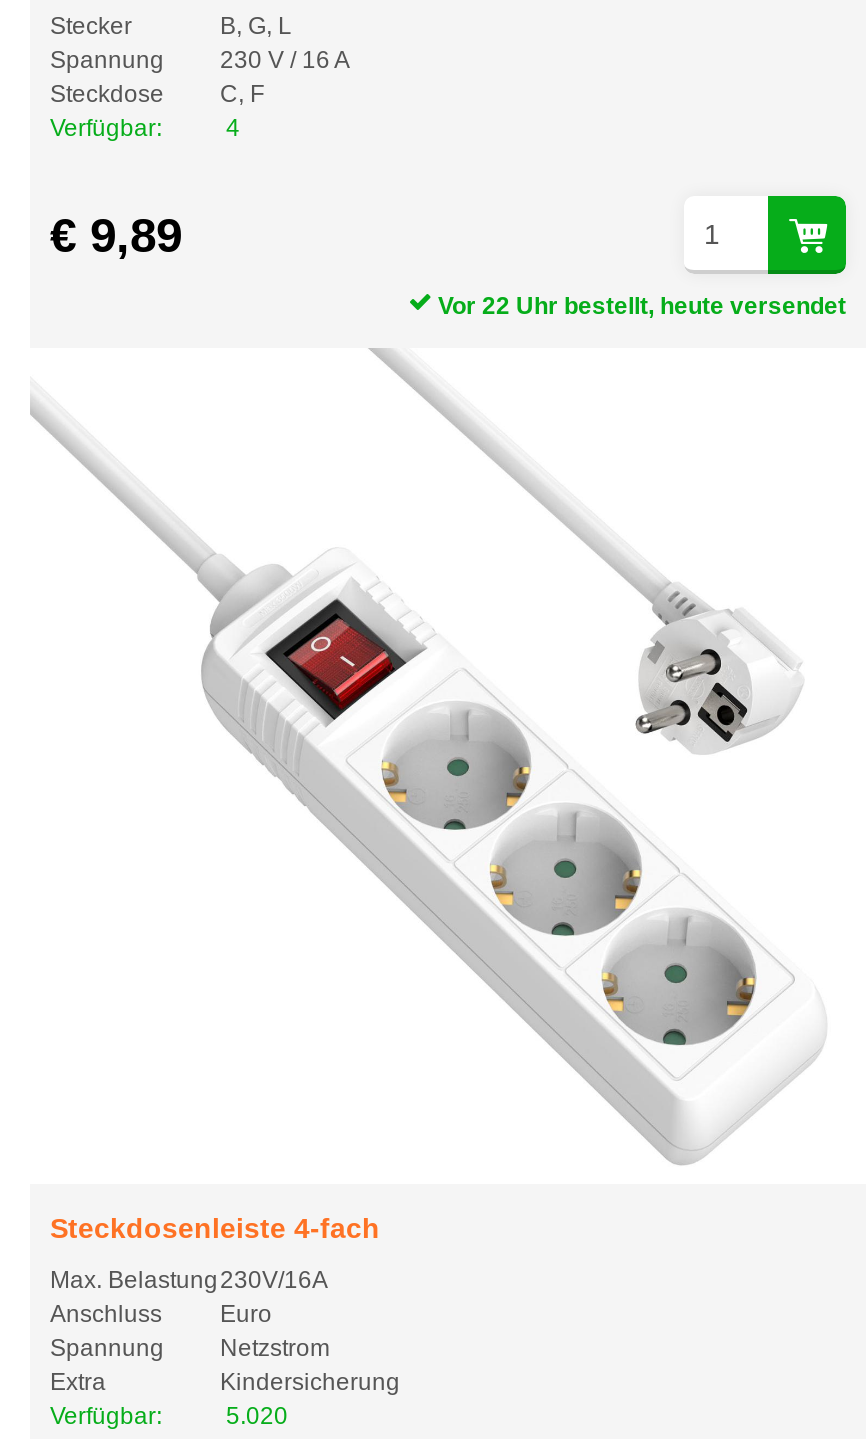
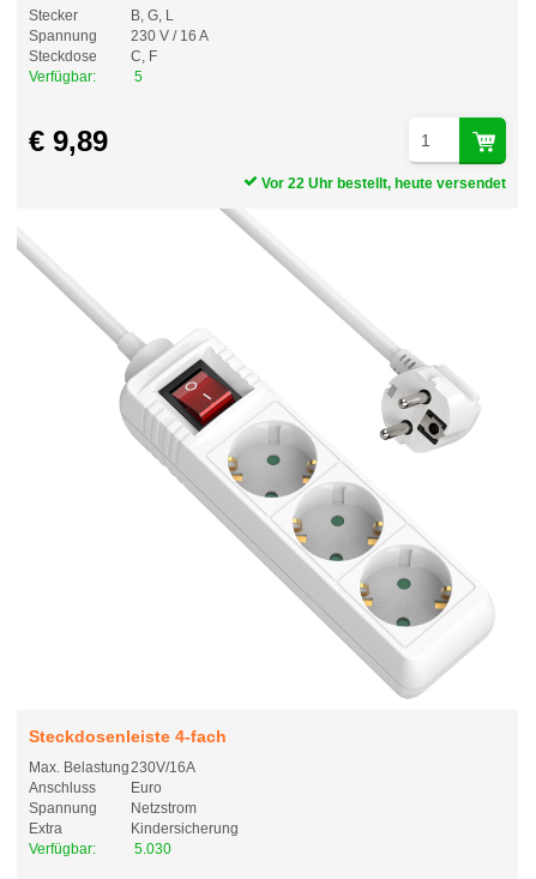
- 4
+ 5

- 5.020
+ 5.030
